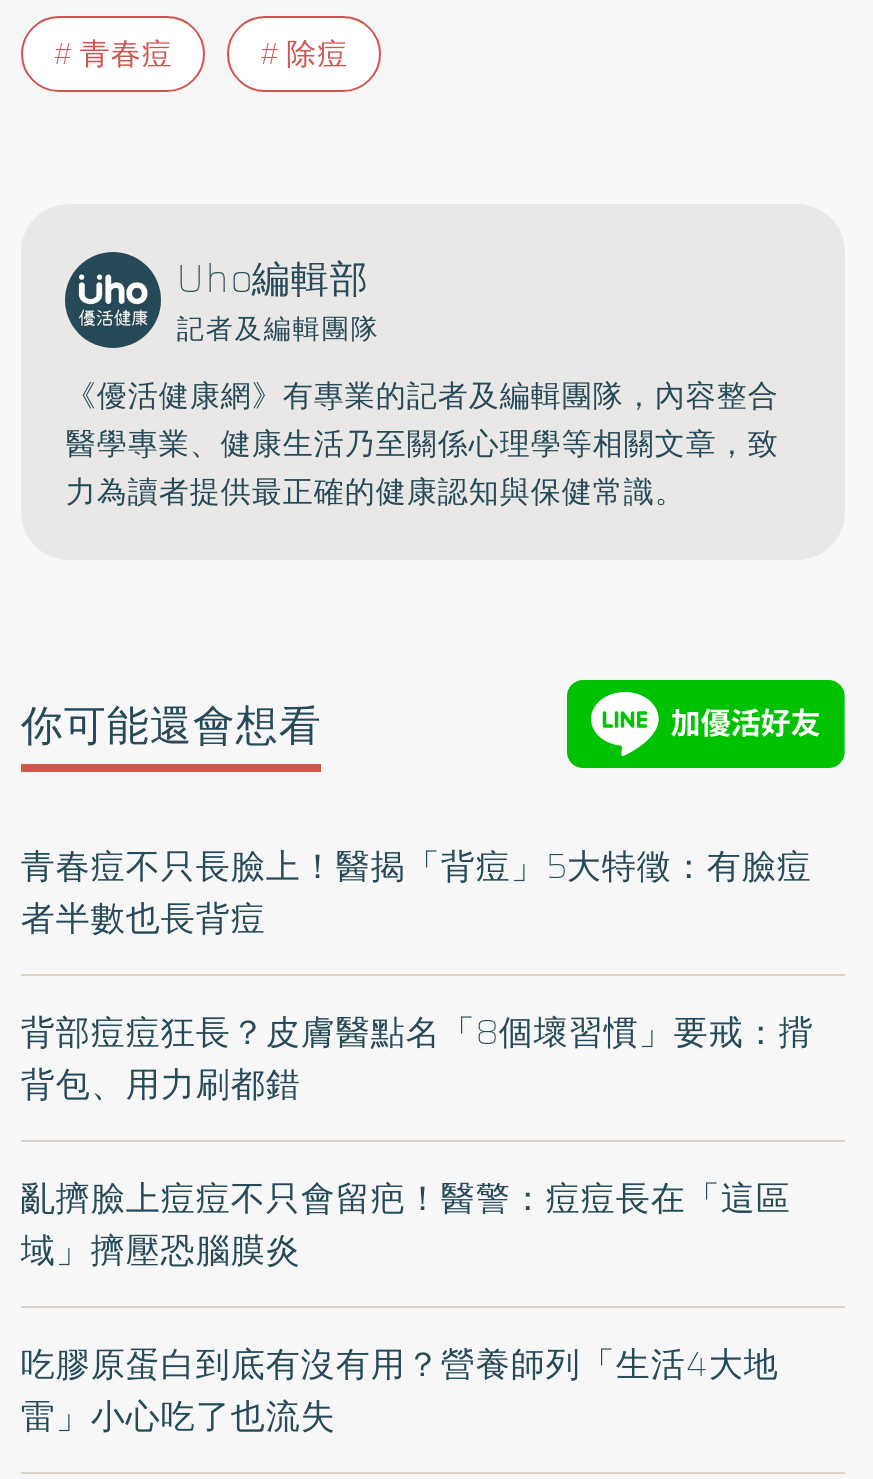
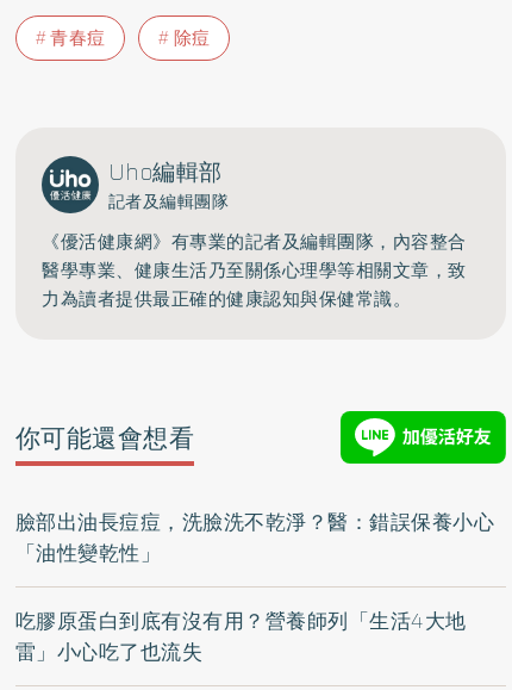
- 青春痘不只長臉上！醫揭「背痘」5大特徵：有臉痘
- 者半數也長背痘
- 背部痘痘狂長？皮膚醫點名「8個壞習慣」要戒：揹
- 背包、用力刷都錯
- 亂擠臉上痘痘不只會留疤！醫警：痘痘長在「這區
- 域」擠壓恐腦膜炎
+ 臉部出油長痘痘，洗臉洗不乾淨？醫：錯誤保養小心
+ 「油性變乾性」
